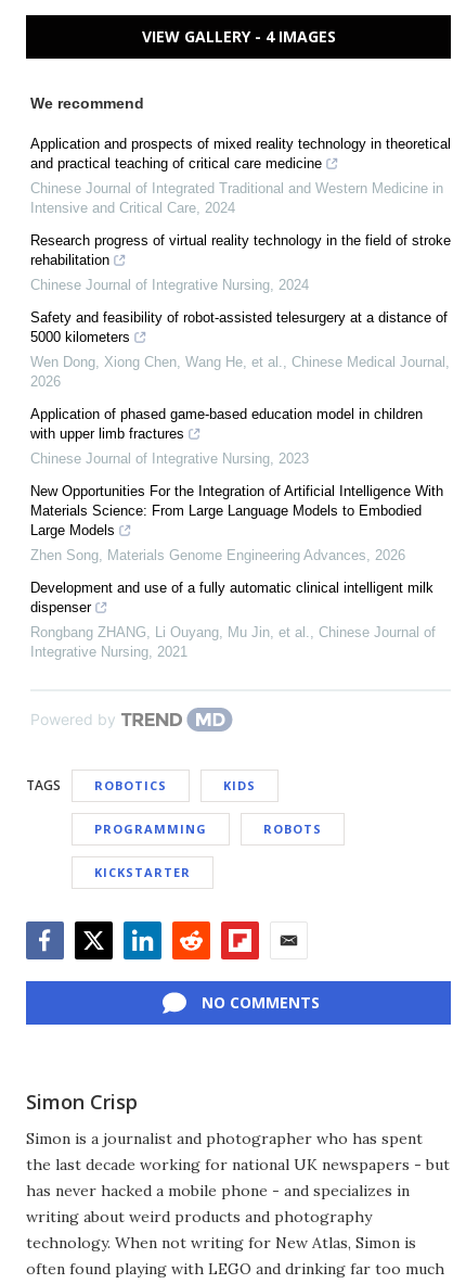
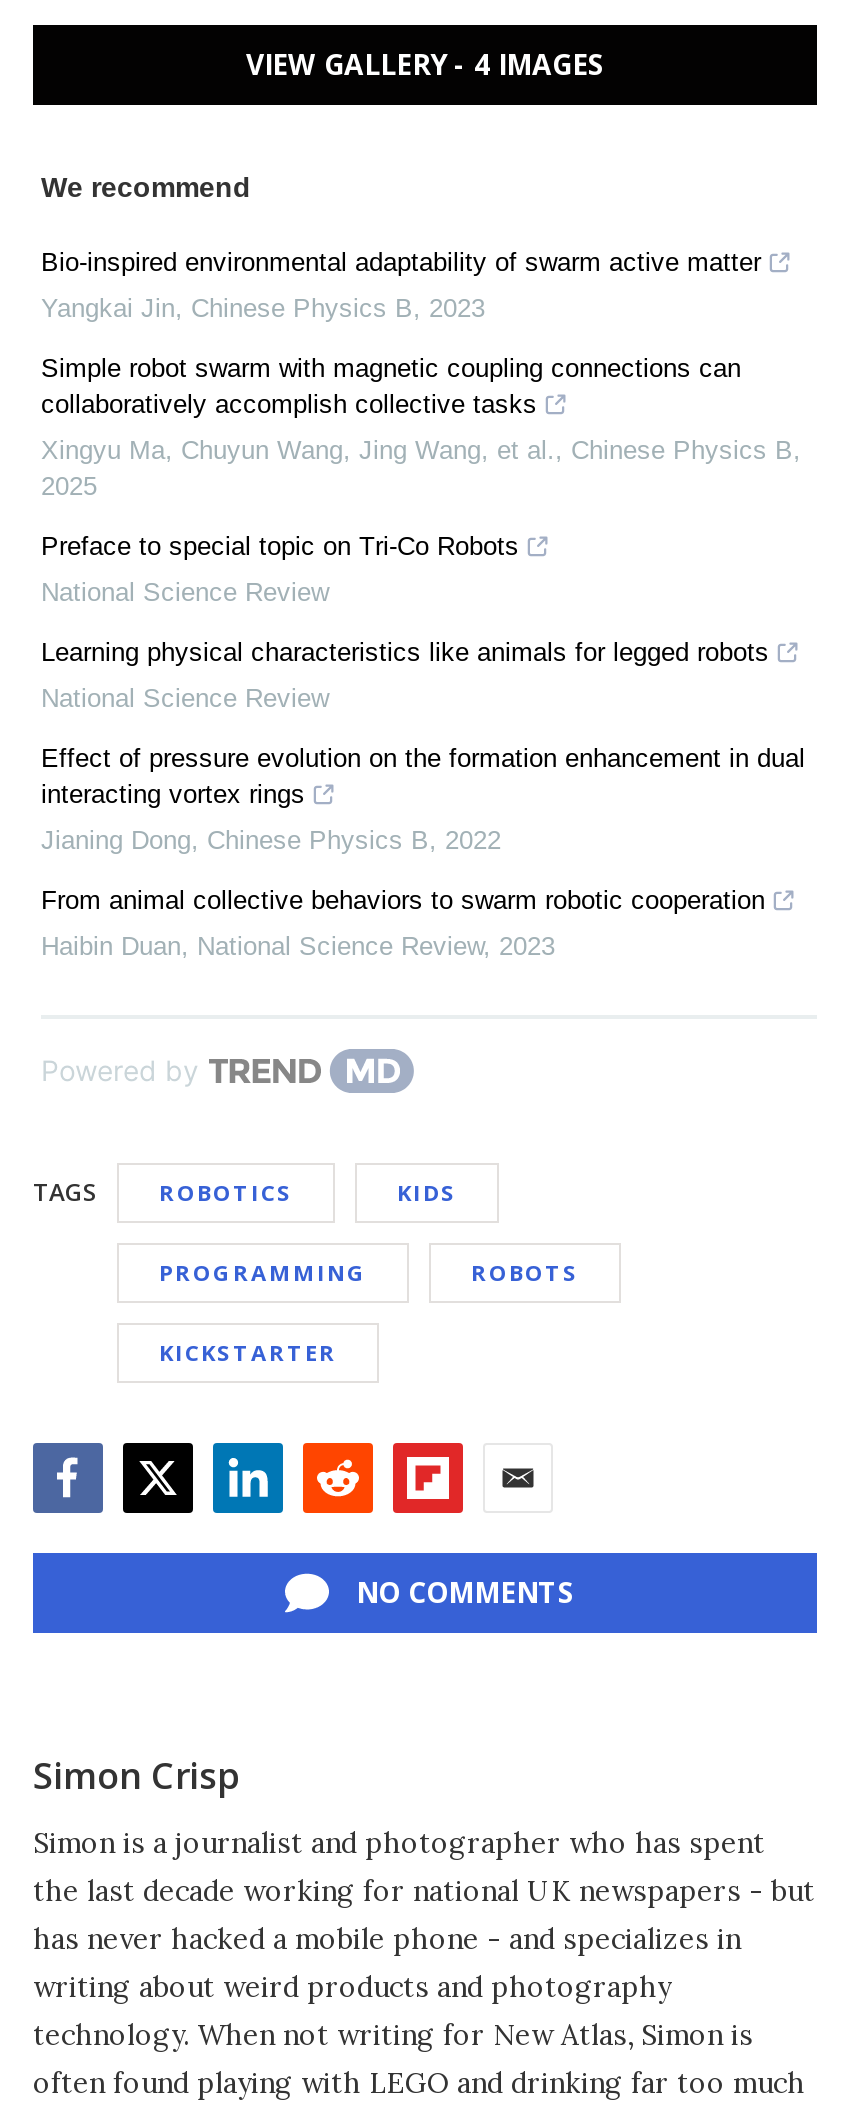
- Application and prospects of mixed reality technology in theoretical
- and practical teaching of critical care medicine
+ Bio-inspired environmental adaptability of swarm active matter

- Chinese Journal of Integrated Traditional and Western Medicine in
- Intensive and Critical Care, 2024
+ Yangkai Jin, Chinese Physics B, 2023

- Research progress of virtual reality technology in the field of stroke
- rehabilitation
+ Simple robot swarm with magnetic coupling connections can
+ collaboratively accomplish collective tasks

- Chinese Journal of Integrative Nursing, 2024
+ Xingyu Ma, Chuyun Wang, Jing Wang, et al., Chinese Physics B,
+ 2025

- Safety and feasibility of robot-assisted telesurgery at a distance of
- 5000 kilometers
+ Preface to special topic on Tri-Co Robots

- Wen Dong, Xiong Chen, Wang He, et al., Chinese Medical Journal,
- 2026
+ National Science Review

- Application of phased game-based education model in children
- with upper limb fractures
+ Learning physical characteristics like animals for legged robots

- Chinese Journal of Integrative Nursing, 2023
+ National Science Review

- New Opportunities For the Integration of Artificial Intelligence With
- Materials Science: From Large Language Models to Embodied
- Large Models
+ Effect of pressure evolution on the formation enhancement in dual
+ interacting vortex rings

- Zhen Song, Materials Genome Engineering Advances, 2026
+ Jianing Dong, Chinese Physics B, 2022

- Development and use of a fully automatic clinical intelligent milk
- dispenser
+ From animal collective behaviors to swarm robotic cooperation

- Rongbang ZHANG, Li Ouyang, Mu Jin, et al., Chinese Journal of
- Integrative Nursing, 2021
+ Haibin Duan, National Science Review, 2023
